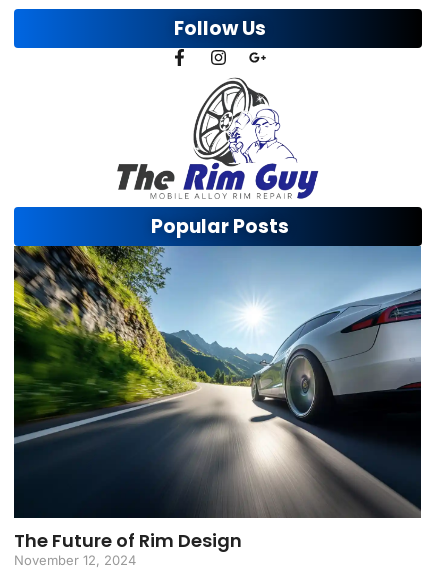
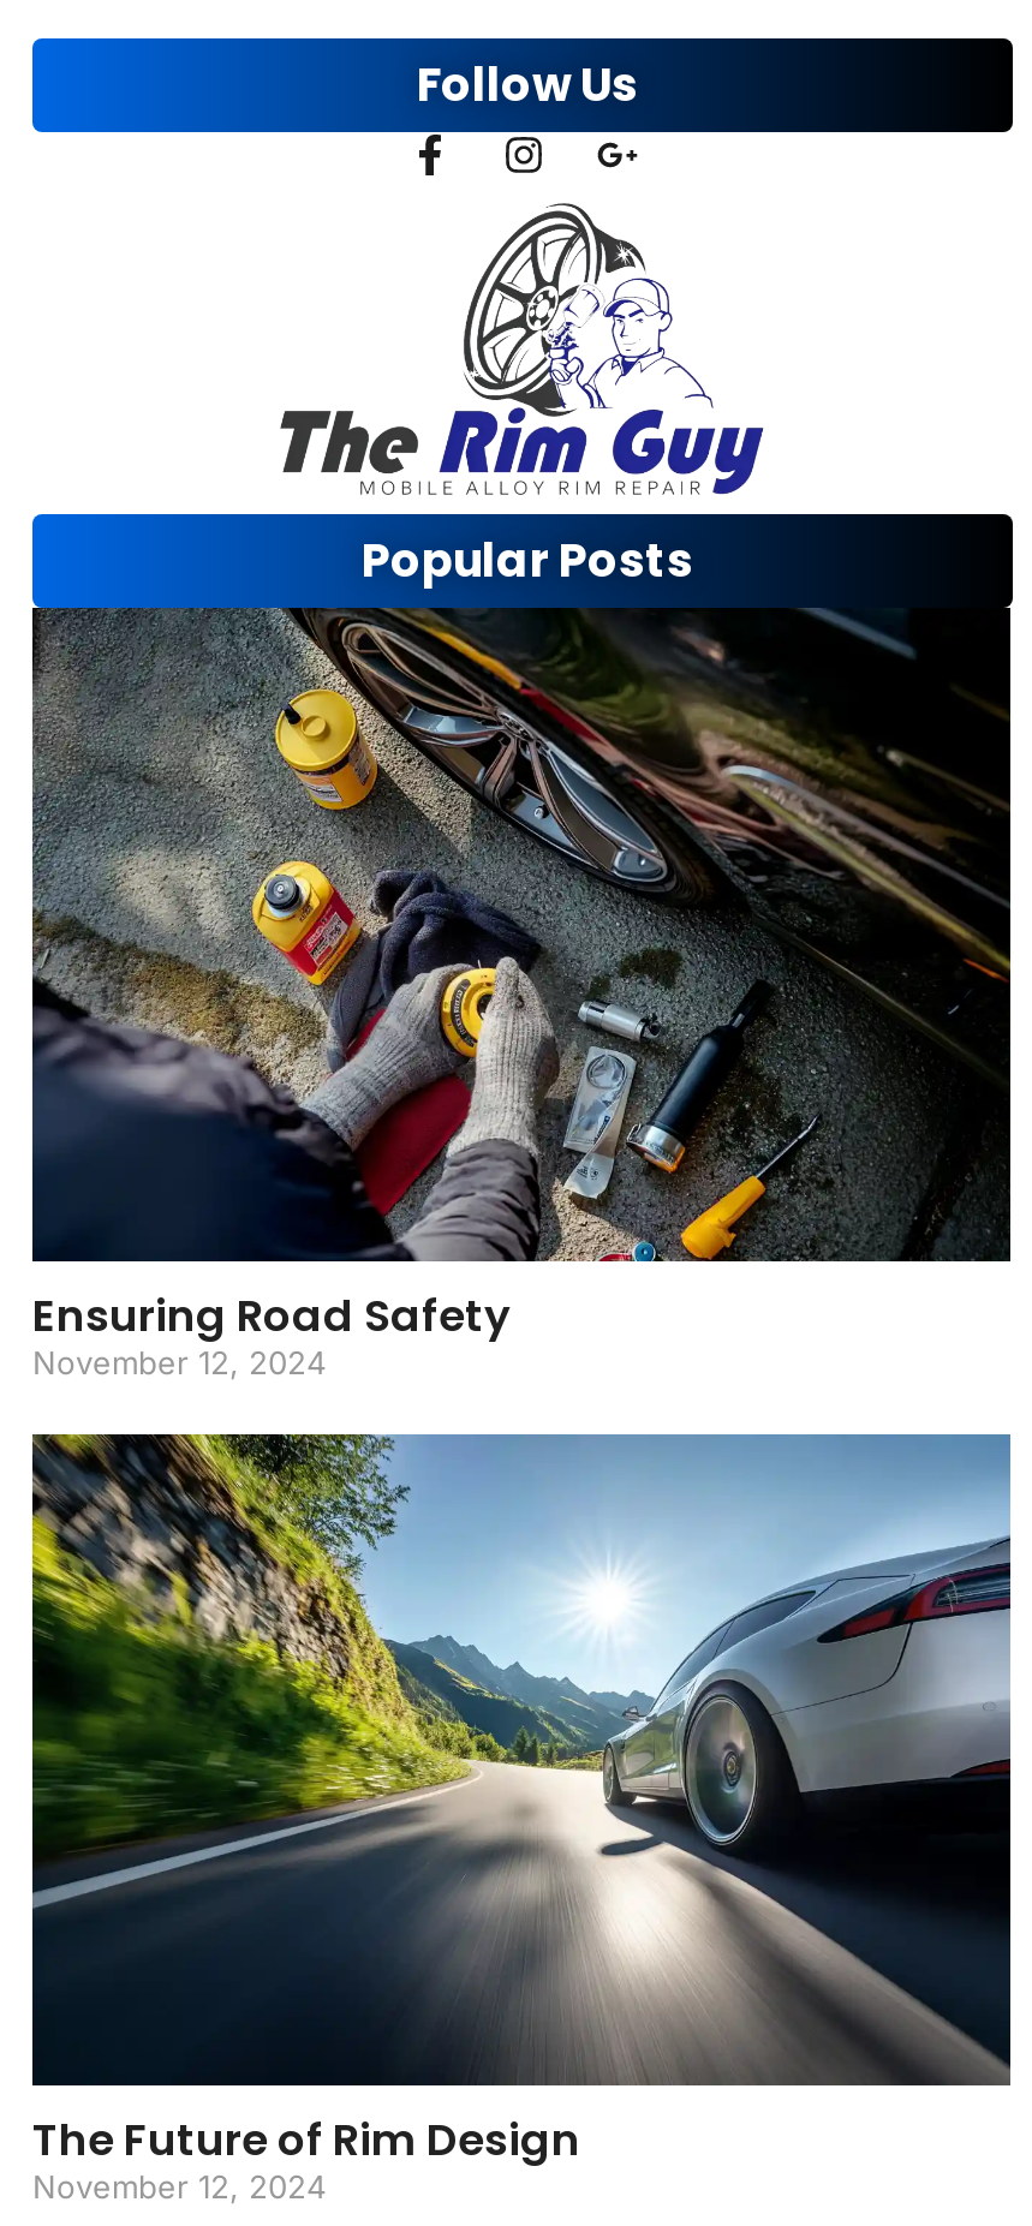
+ [image]
+ Ensuring Road Safety
+ November 12, 2024
